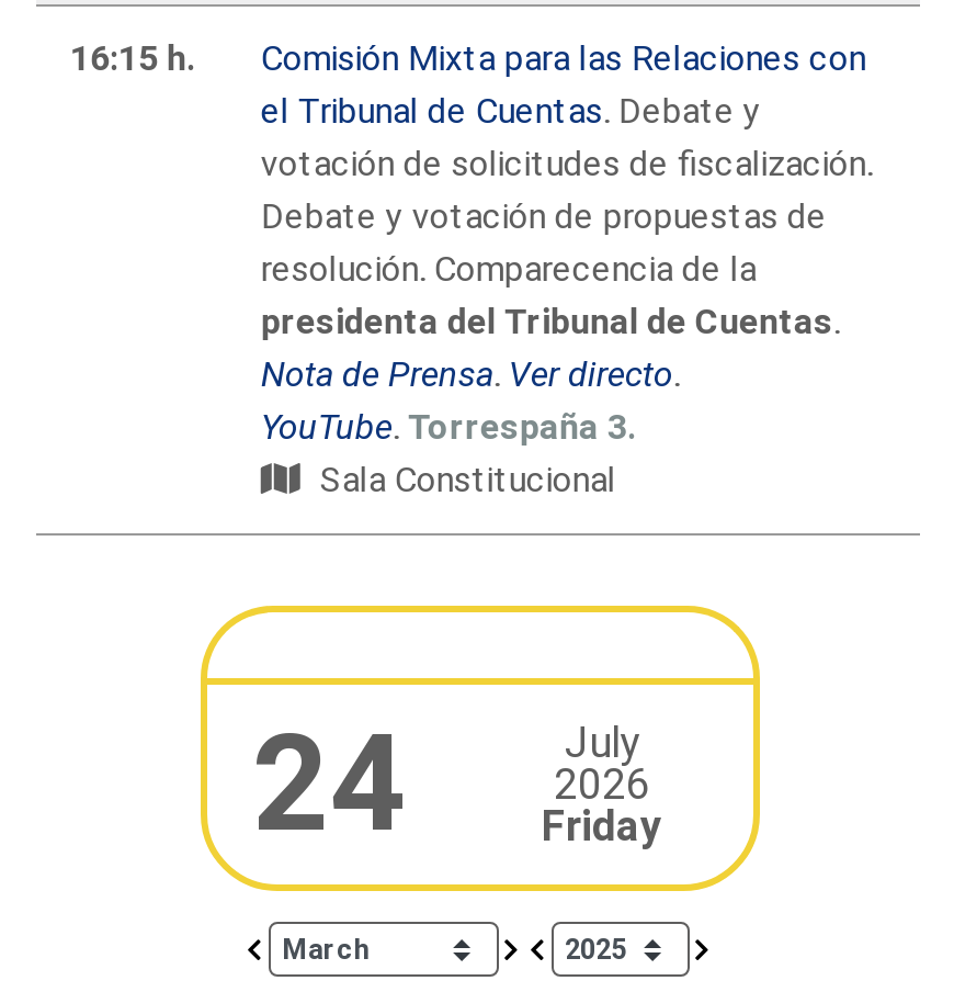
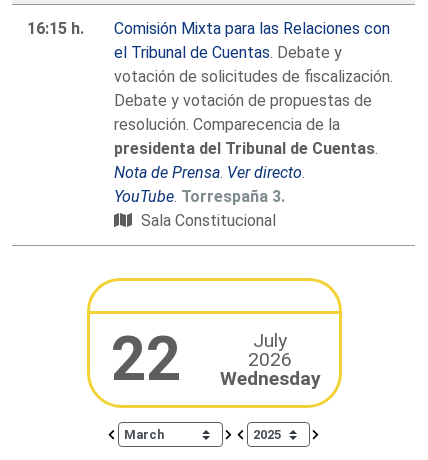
- 24
+ 22

- Friday
+ Wednesday
